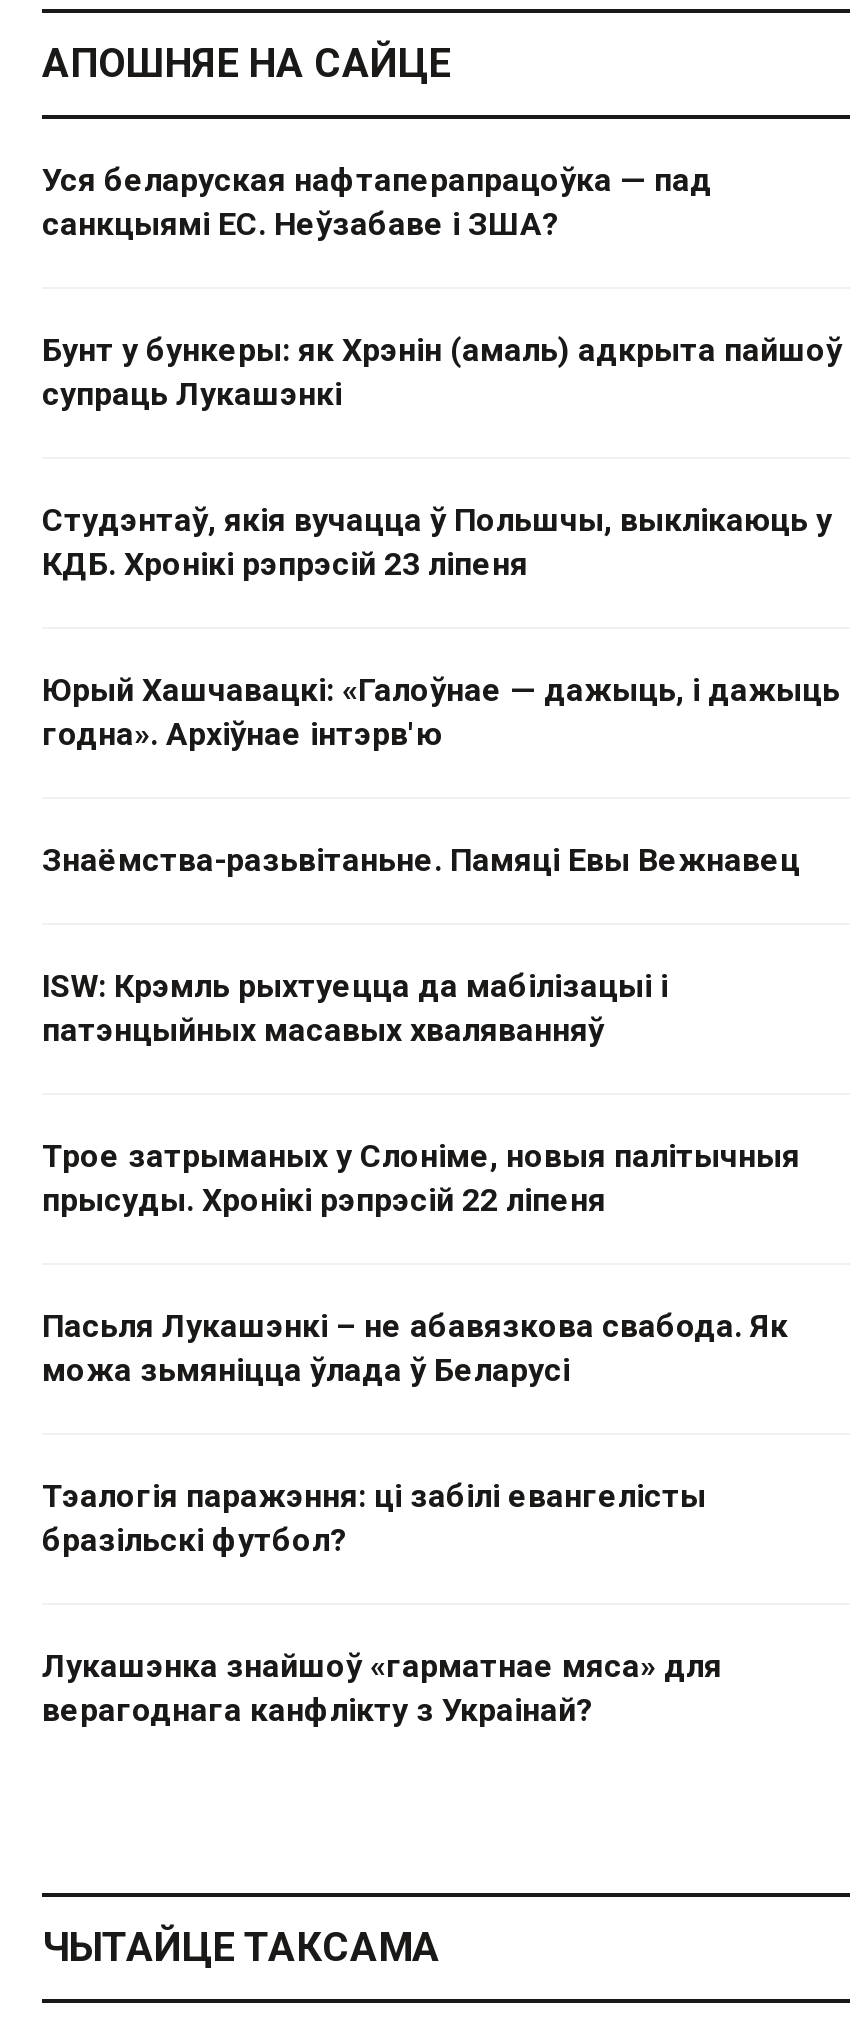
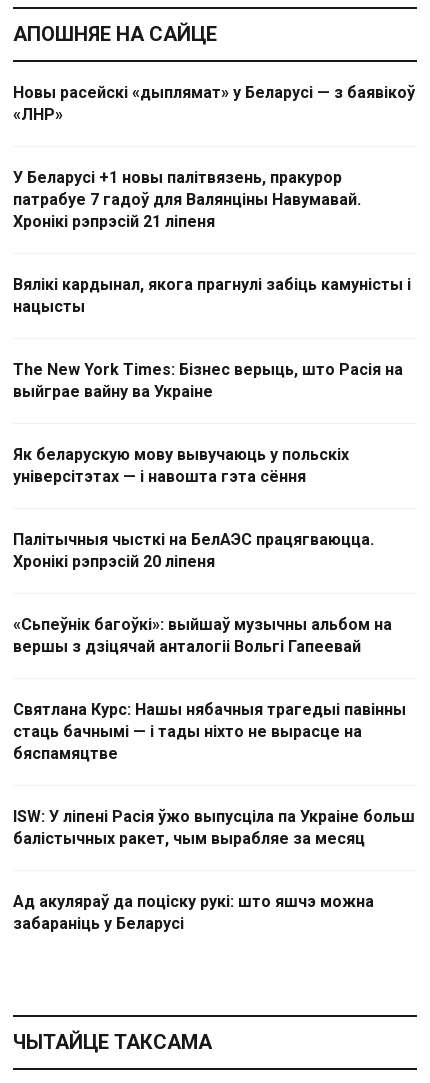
- Уся беларуская нафтаперапрацоўка — пад
- санкцыямі ЕС. Неўзабаве і ЗША?
+ Новы расейскі «дыплямат» у Беларусі — з баявікоў
+ «ЛНР»

- Бунт у бункеры: як Хрэнін (амаль) адкрыта пайшоў
- супраць Лукашэнкі
+ У Беларусі +1 новы палітвязень, пракурор
+ патрабуе 7 гадоў для Валянціны Навумавай.
+ Хронікі рэпрэсій 21 ліпеня

- Студэнтаў, якія вучацца ў Польшчы, выклікаюць у
- КДБ. Хронікі рэпрэсій 23 ліпеня
+ Вялікі кардынал, якога прагнулі забіць камуністы і
+ нацысты

- Юрый Хашчавацкі: «Галоўнае — дажыць, і дажыць
- годна». Архіўнае інтэрв'ю
+ The New York Times: Бізнес верыць, што Расія на
+ выйграе вайну ва Украіне

- Знаёмства-разьвітаньне. Памяці Евы Вежнавец
+ Як беларускую мову вывучаюць у польскіх
+ універсітэтах — і навошта гэта сёння

- ISW: Крэмль рыхтуецца да мабілізацыі і
- патэнцыйных масавых хваляванняў
+ Палітычныя чысткі на БелАЭС працягваюцца.
+ Хронікі рэпрэсій 20 ліпеня

- Трое затрыманых у Слоніме, новыя палітычныя
- прысуды. Хронікі рэпрэсій 22 ліпеня
+ «Сьпеўнік багоўкі»: выйшаў музычны альбом на
+ вершы з дзіцячай анталогіі Вольгі Гапеевай

- Пасьля Лукашэнкі – не абавязкова свабода. Як
- можа зьмяніцца ўлада ў Беларусі
+ Святлана Курс: Нашы нябачныя трагедыі павінны
+ стаць бачнымі — і тады ніхто не вырасце на
+ бяспамяцтве

- Тэалогія паражэння: ці забілі евангелісты
- бразільскі футбол?
+ ISW: У ліпені Расія ўжо выпусціла па Украіне больш
+ балістычных ракет, чым вырабляе за месяц

- Лукашэнка знайшоў «гарматнае мяса» для
- верагоднага канфлікту з Украінай?
+ Ад акуляраў да поціску рукі: што яшчэ можна
+ забараніць у Беларусі
